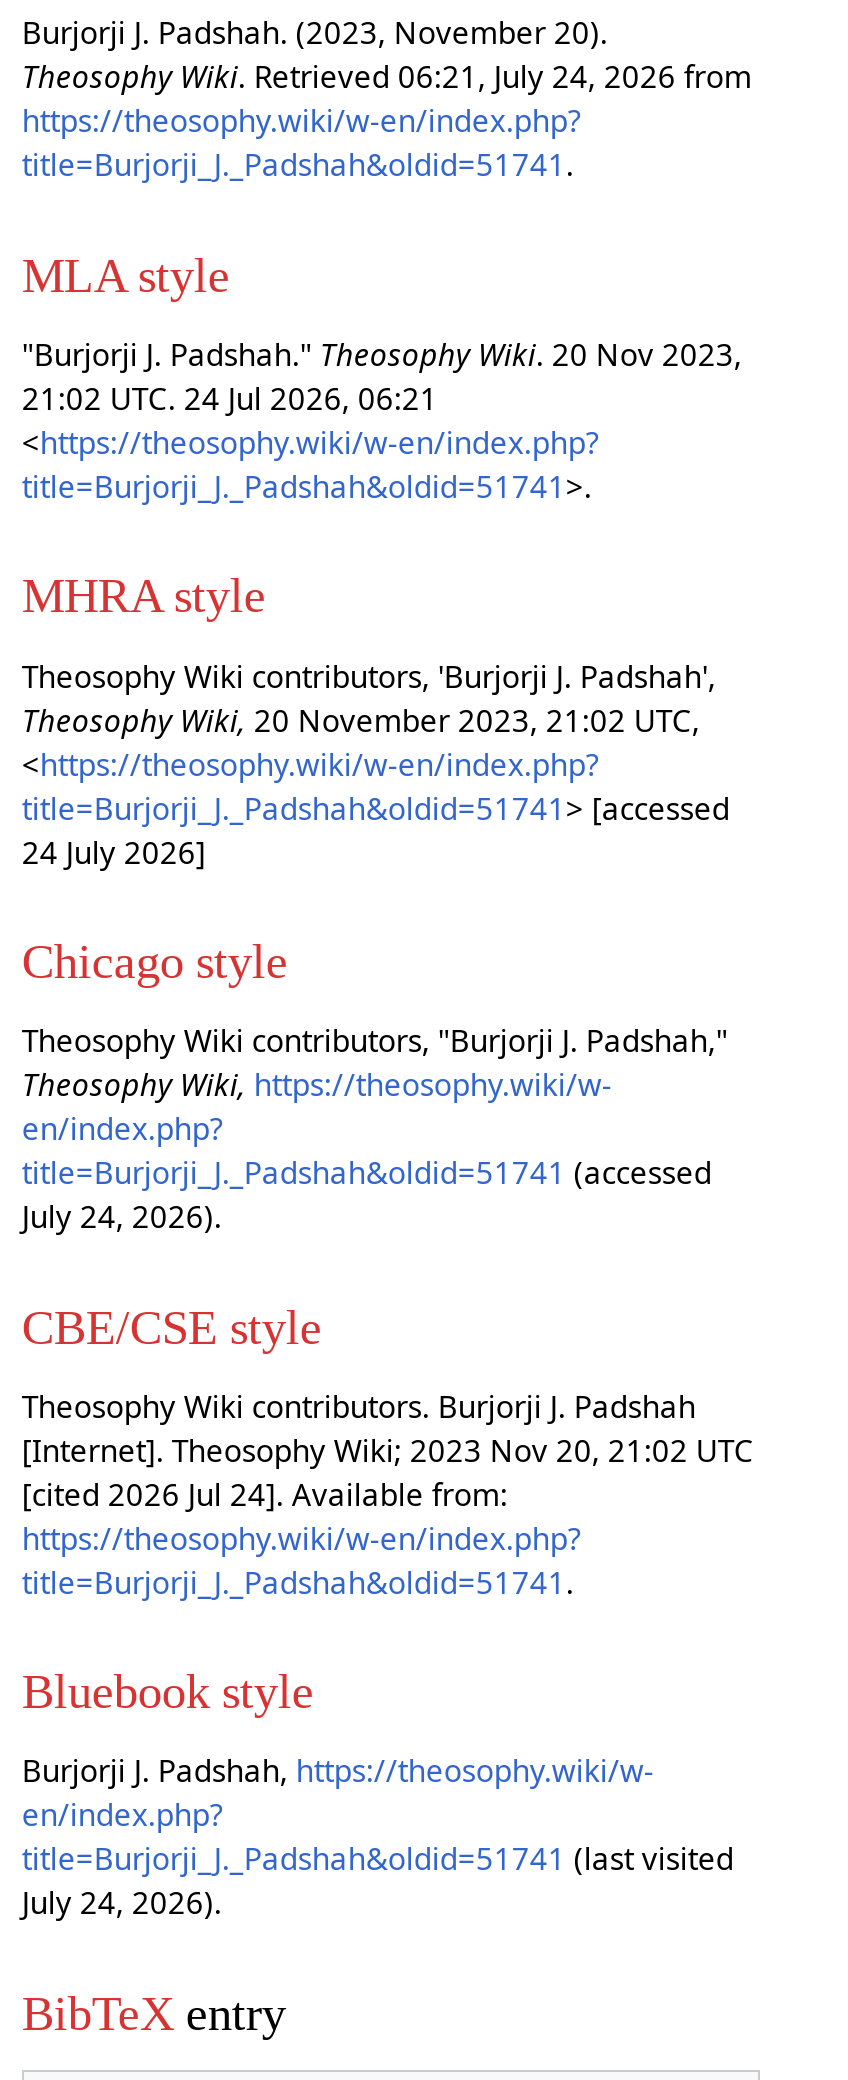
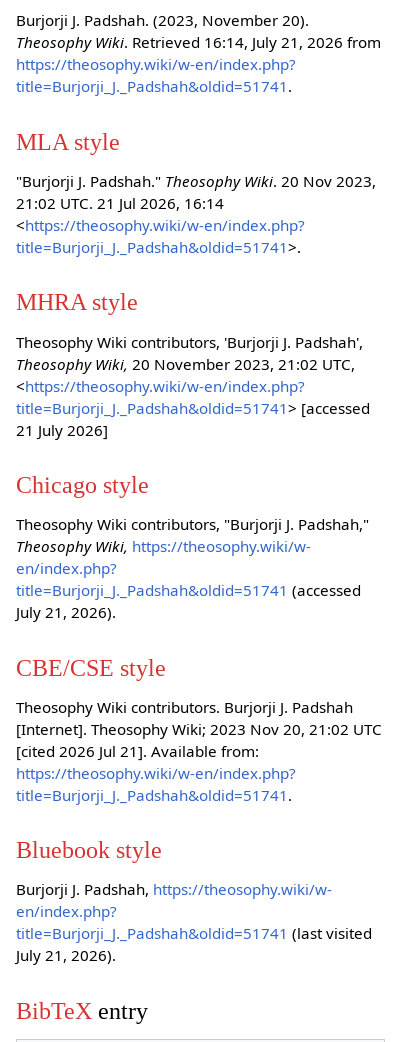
- Theosophy Wiki. Retrieved 06:21, July 24, 2026 from
+ Theosophy Wiki. Retrieved 16:14, July 21, 2026 from

- 21:02 UTC. 24 Jul 2026, 06:21
+ 21:02 UTC. 21 Jul 2026, 16:14

- 24 July 2026]
+ 21 July 2026]

- July 24, 2026).
+ July 21, 2026).

- [cited 2026 Jul 24]. Available from:
+ [cited 2026 Jul 21]. Available from:

- July 24, 2026).
+ July 21, 2026).
